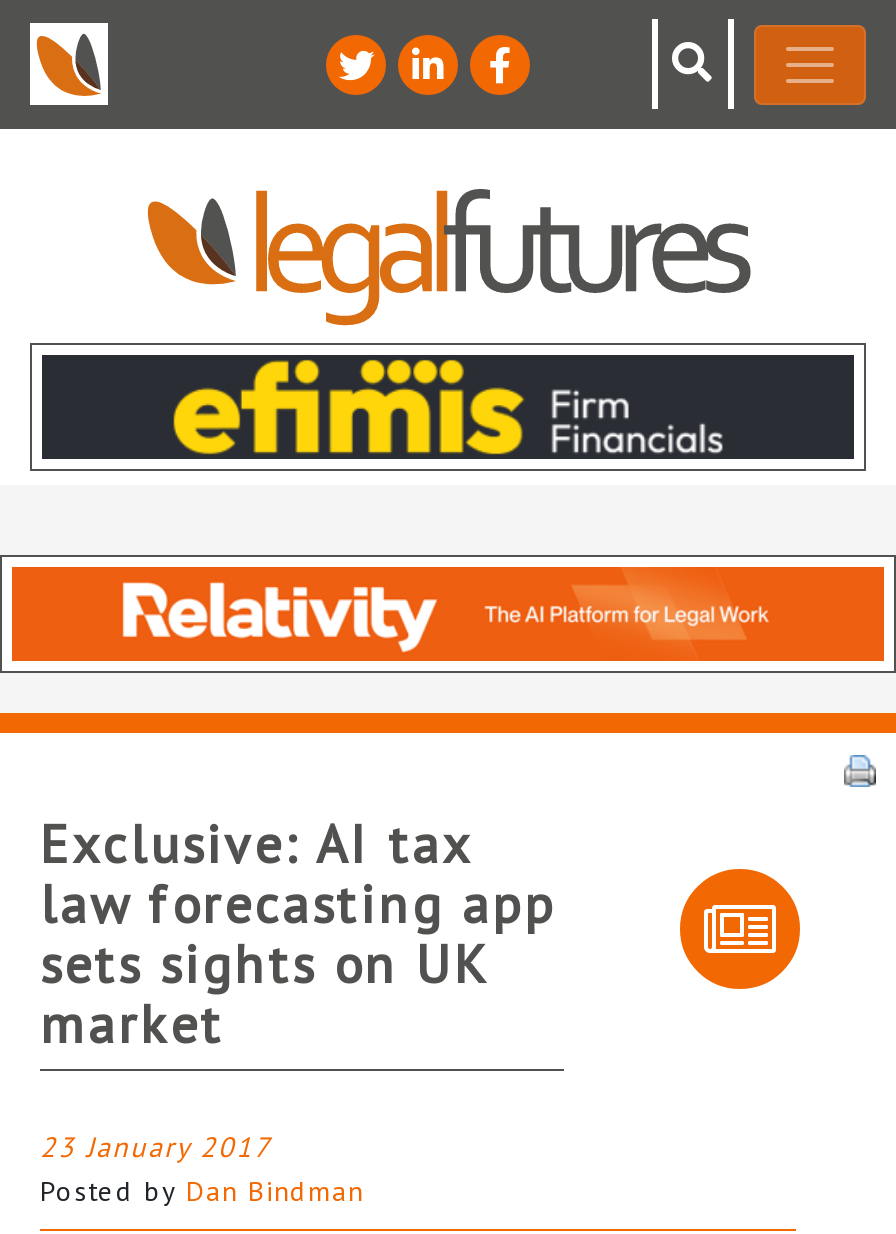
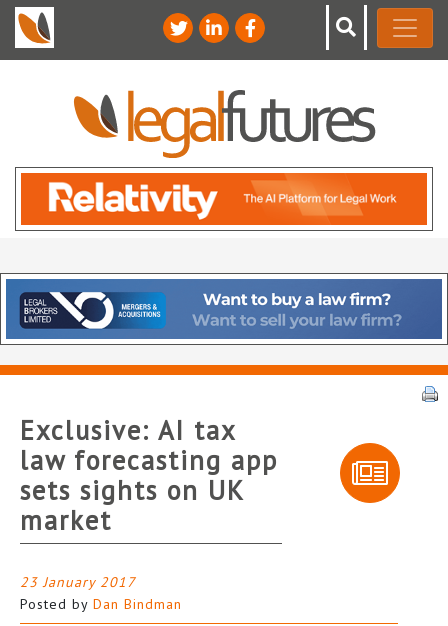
- [image]
+ [image]

- [image]
+ [image]
